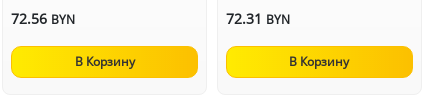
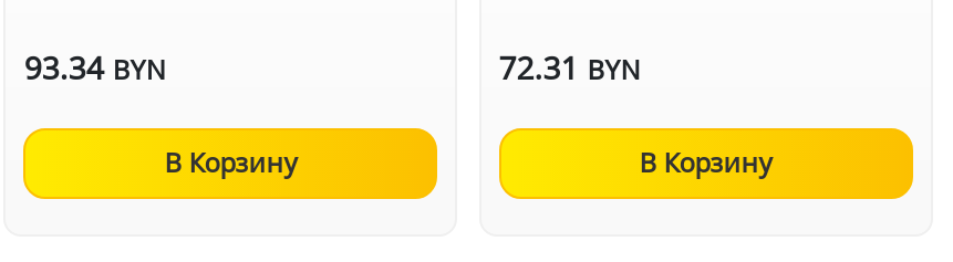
- 72.56 BYN
+ 93.34 BYN
